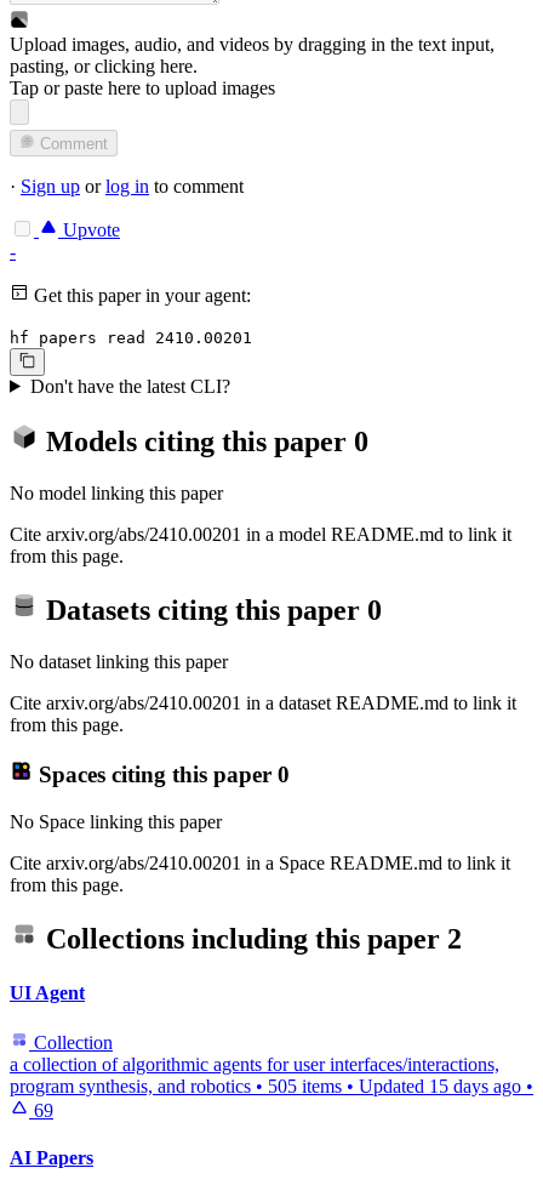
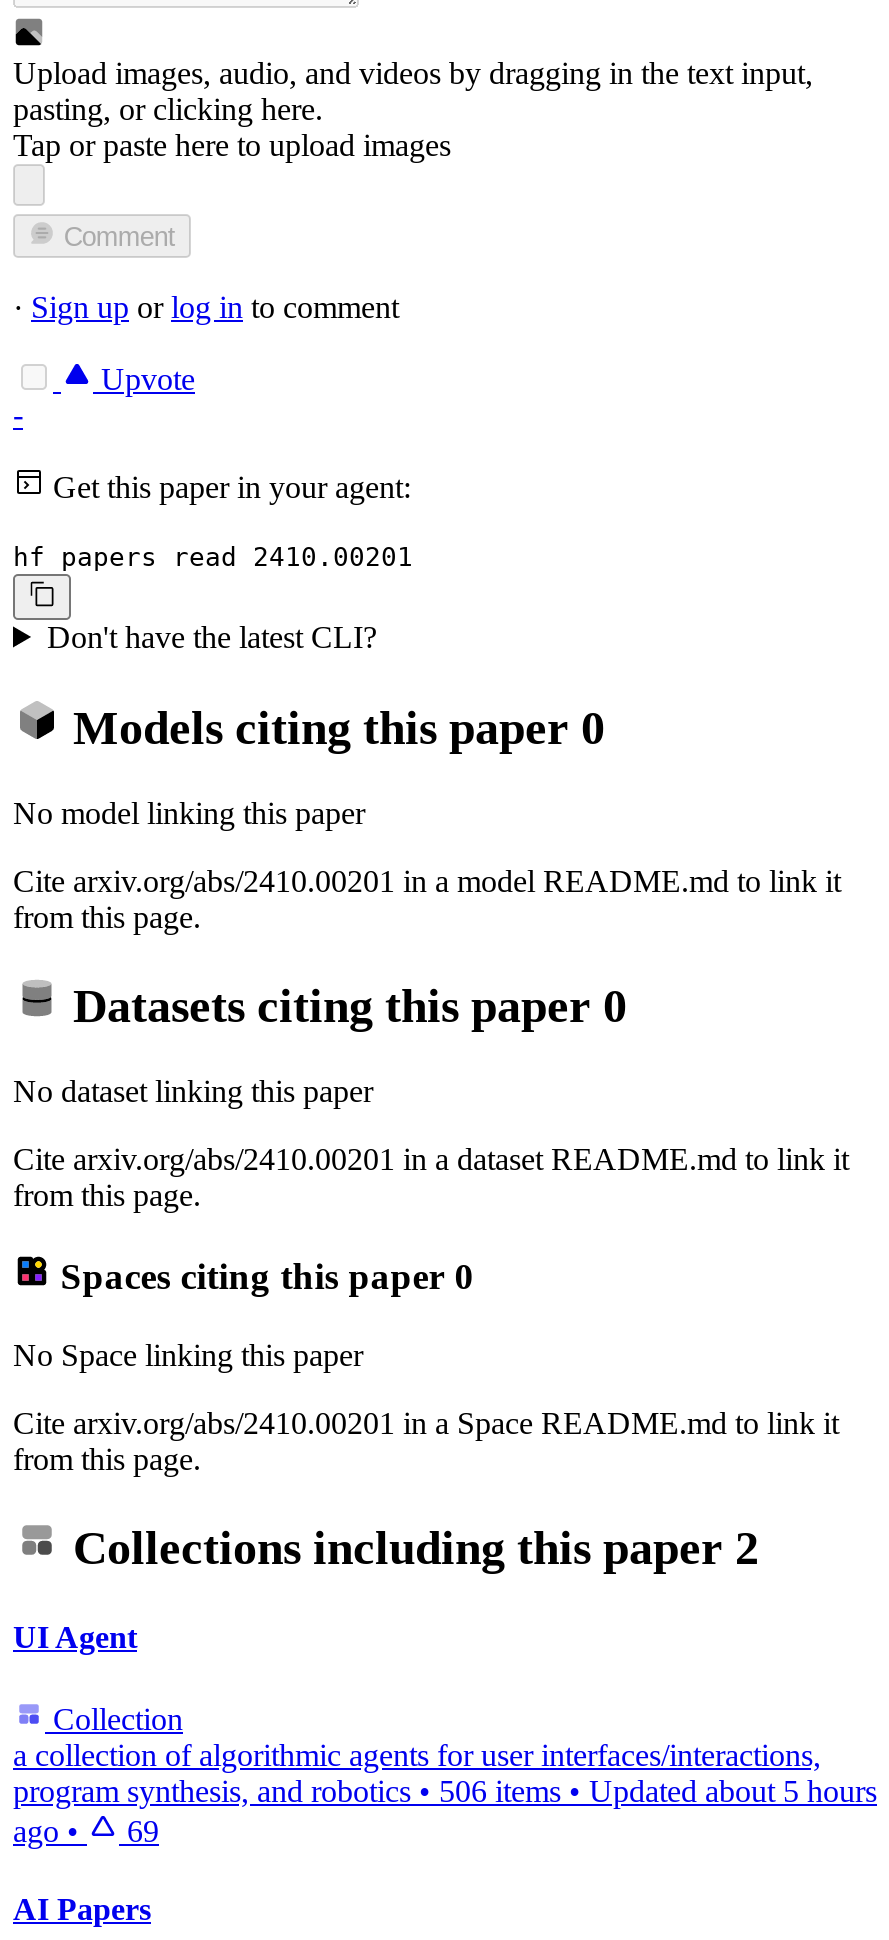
- program synthesis, and robotics • 505 items • Updated 15 days ago •
+ program synthesis, and robotics • 506 items • Updated about 5 hours
+ ago •
